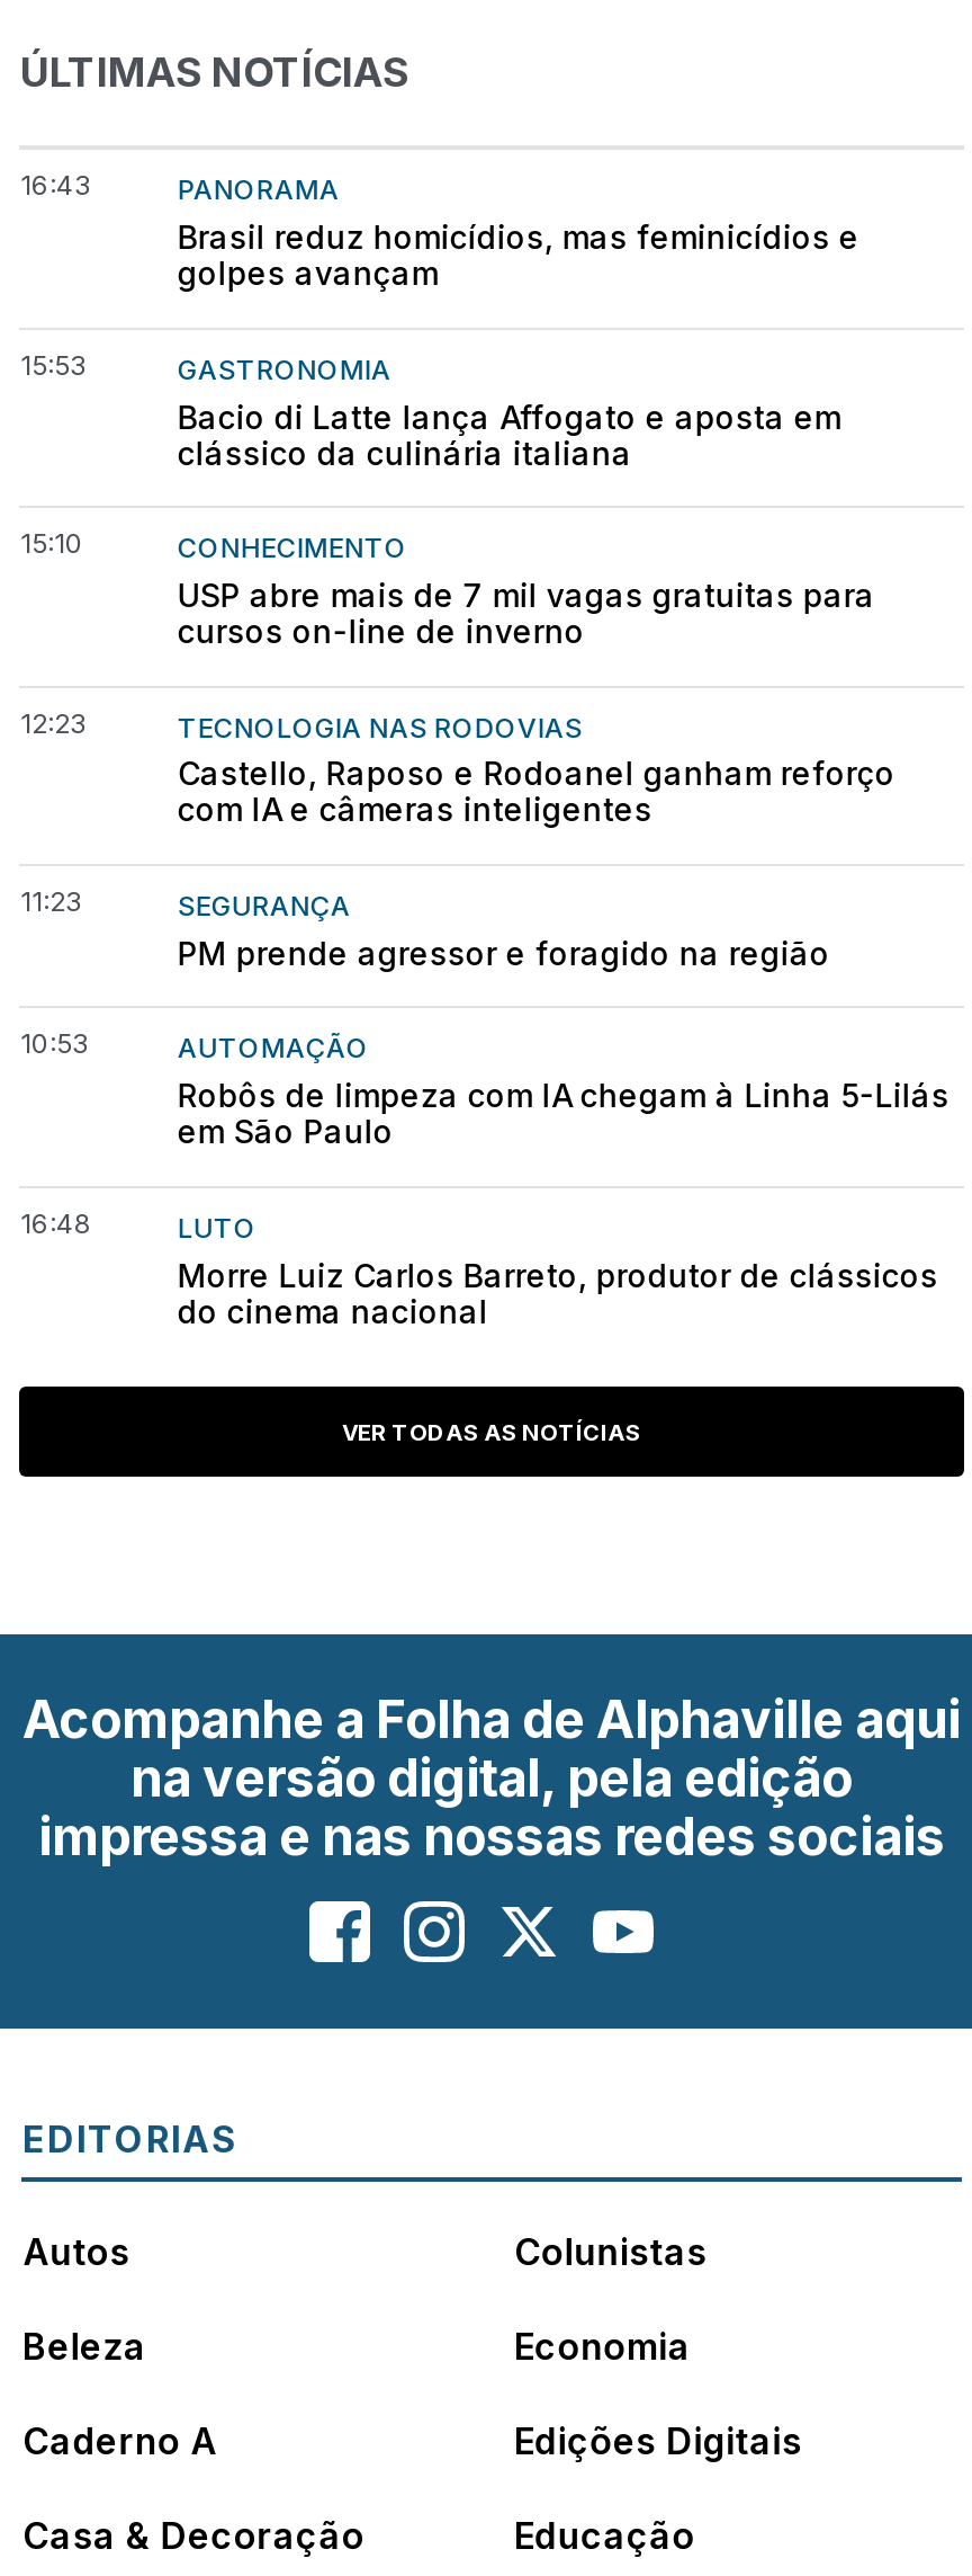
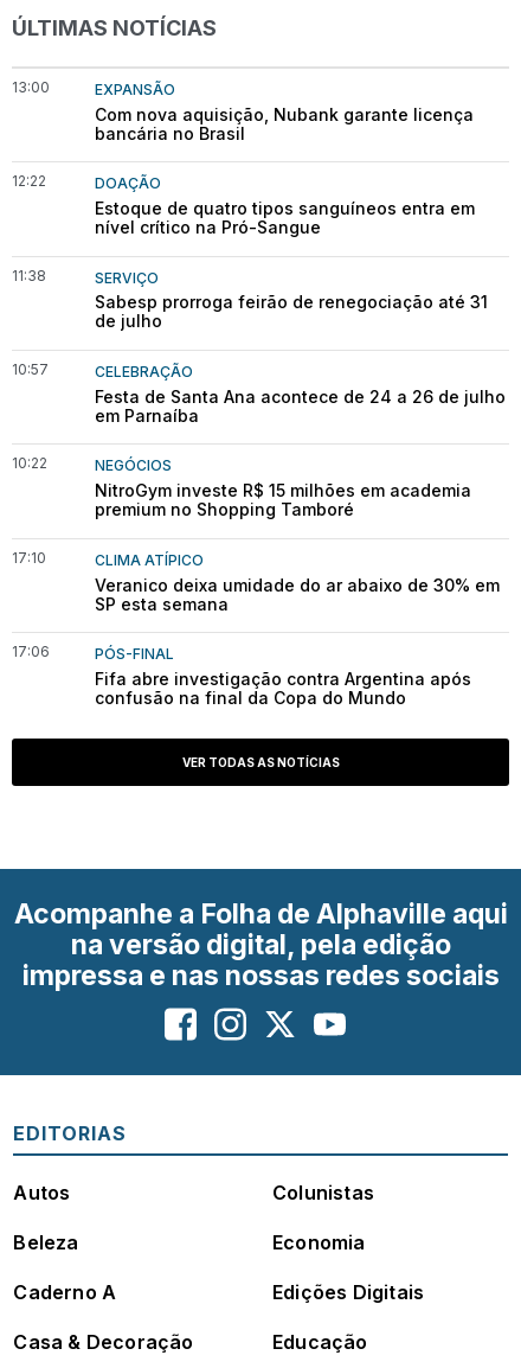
- 16:43
- PANORAMA
- Brasil reduz homicídios, mas feminicídios e
- golpes avançam
+ 13:00
+ EXPANSÃO
+ Com nova aquisição, Nubank garante licença
+ bancária no Brasil

- 15:53
- GASTRONOMIA
- Bacio di Latte lança Affogato e aposta em
- clássico da culinária italiana
+ 12:22
+ DOAÇÃO
+ Estoque de quatro tipos sanguíneos entra em
+ nível crítico na Pró-Sangue

- 15:10
- CONHECIMENTO
- USP abre mais de 7 mil vagas gratuitas para
- cursos on-line de inverno
+ 11:38
+ SERVIÇO
+ Sabesp prorroga feirão de renegociação até 31
+ de julho

- 12:23
- TECNOLOGIA NAS RODOVIAS
- Castello, Raposo e Rodoanel ganham reforço
- com IA e câmeras inteligentes
+ 10:57
+ CELEBRAÇÃO
+ Festa de Santa Ana acontece de 24 a 26 de julho
+ em Parnaíba

- 11:23
- SEGURANÇA
- PM prende agressor e foragido na região
+ 10:22
+ NEGÓCIOS
+ NitroGym investe R$ 15 milhões em academia
+ premium no Shopping Tamboré

- 10:53
- AUTOMAÇÃO
- Robôs de limpeza com IA chegam à Linha 5-Lilás
- em São Paulo
+ 17:10
+ CLIMA ATÍPICO
+ Veranico deixa umidade do ar abaixo de 30% em
+ SP esta semana

- 16:48
- LUTO
- Morre Luiz Carlos Barreto, produtor de clássicos
- do cinema nacional
+ 17:06
+ PÓS-FINAL
+ Fifa abre investigação contra Argentina após
+ confusão na final da Copa do Mundo
